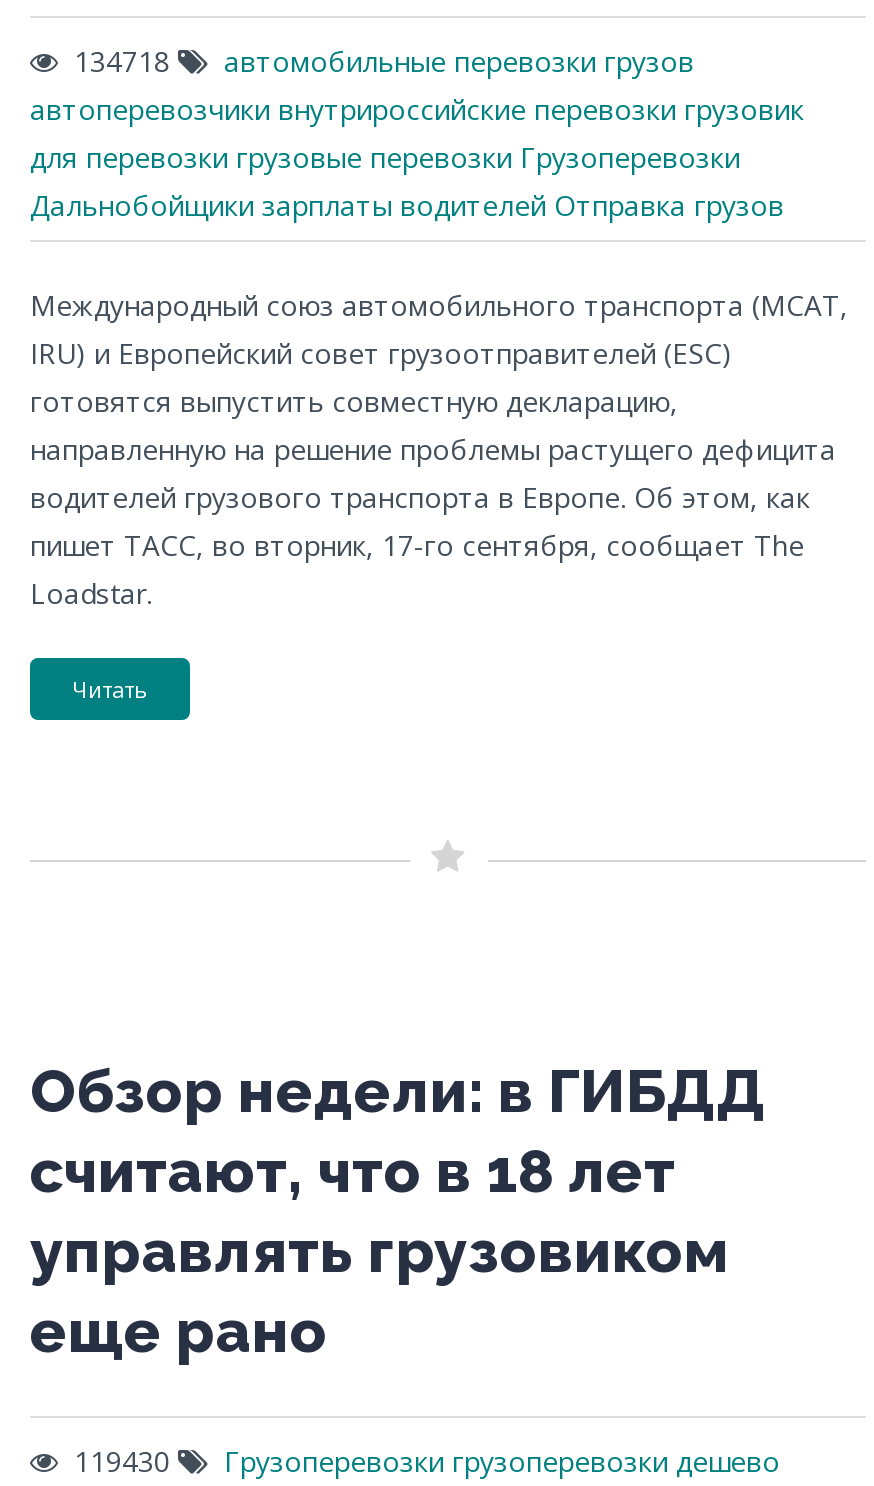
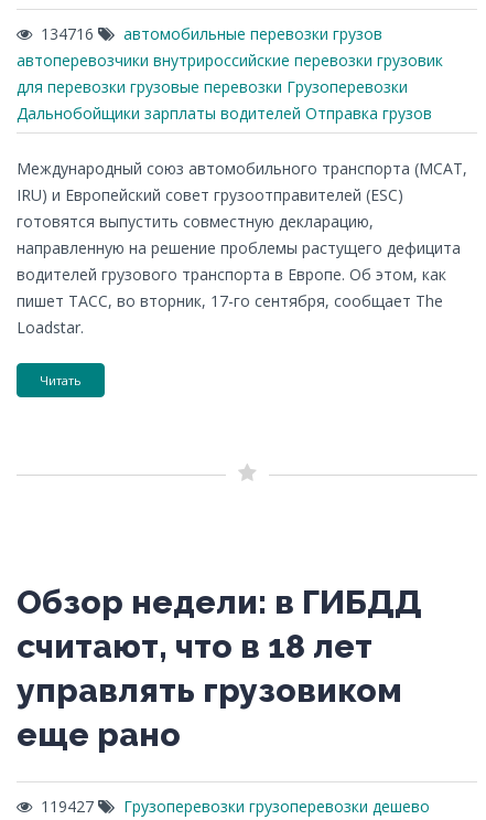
- 134718 автомобильные перевозки грузов
+ 134716 автомобильные перевозки грузов

- 119430 Грузоперевозки грузоперевозки дешево
+ 119427 Грузоперевозки грузоперевозки дешево
